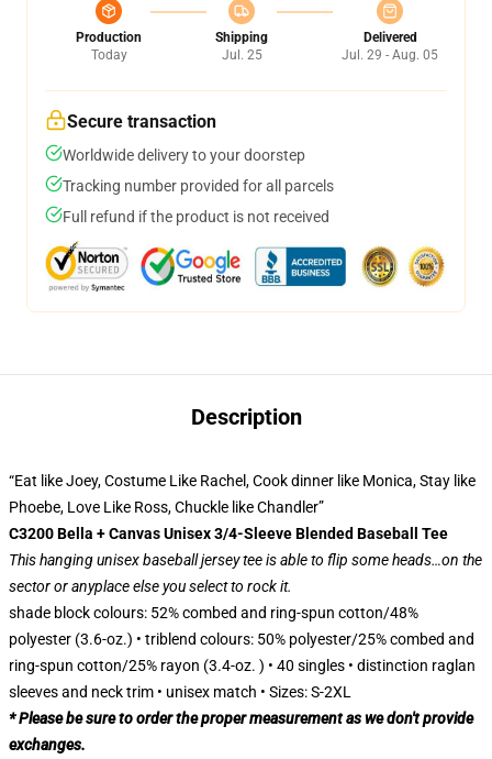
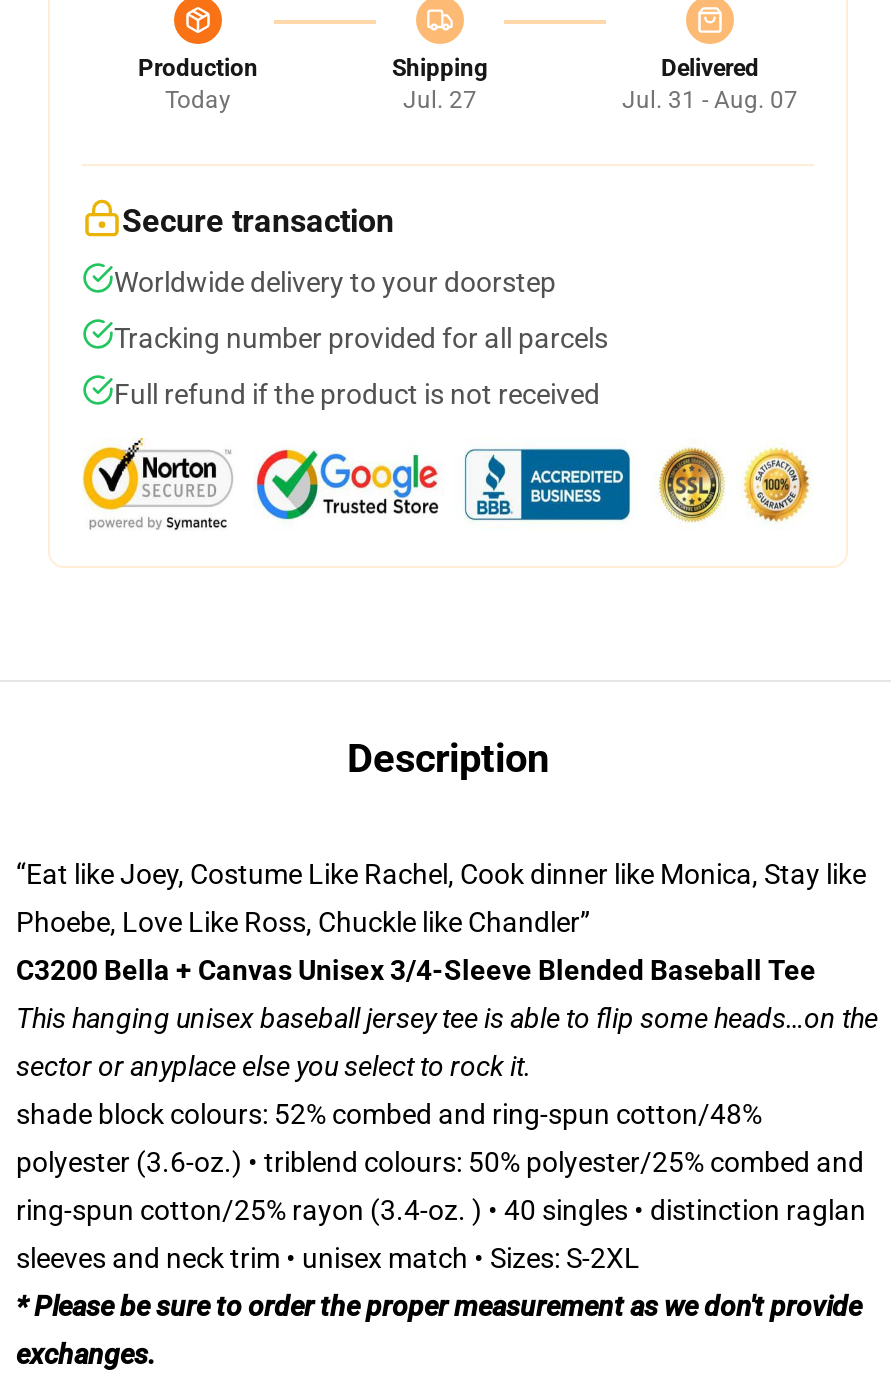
- Jul. 25
+ Jul. 27

- Jul. 29 - Aug. 05
+ Jul. 31 - Aug. 07
